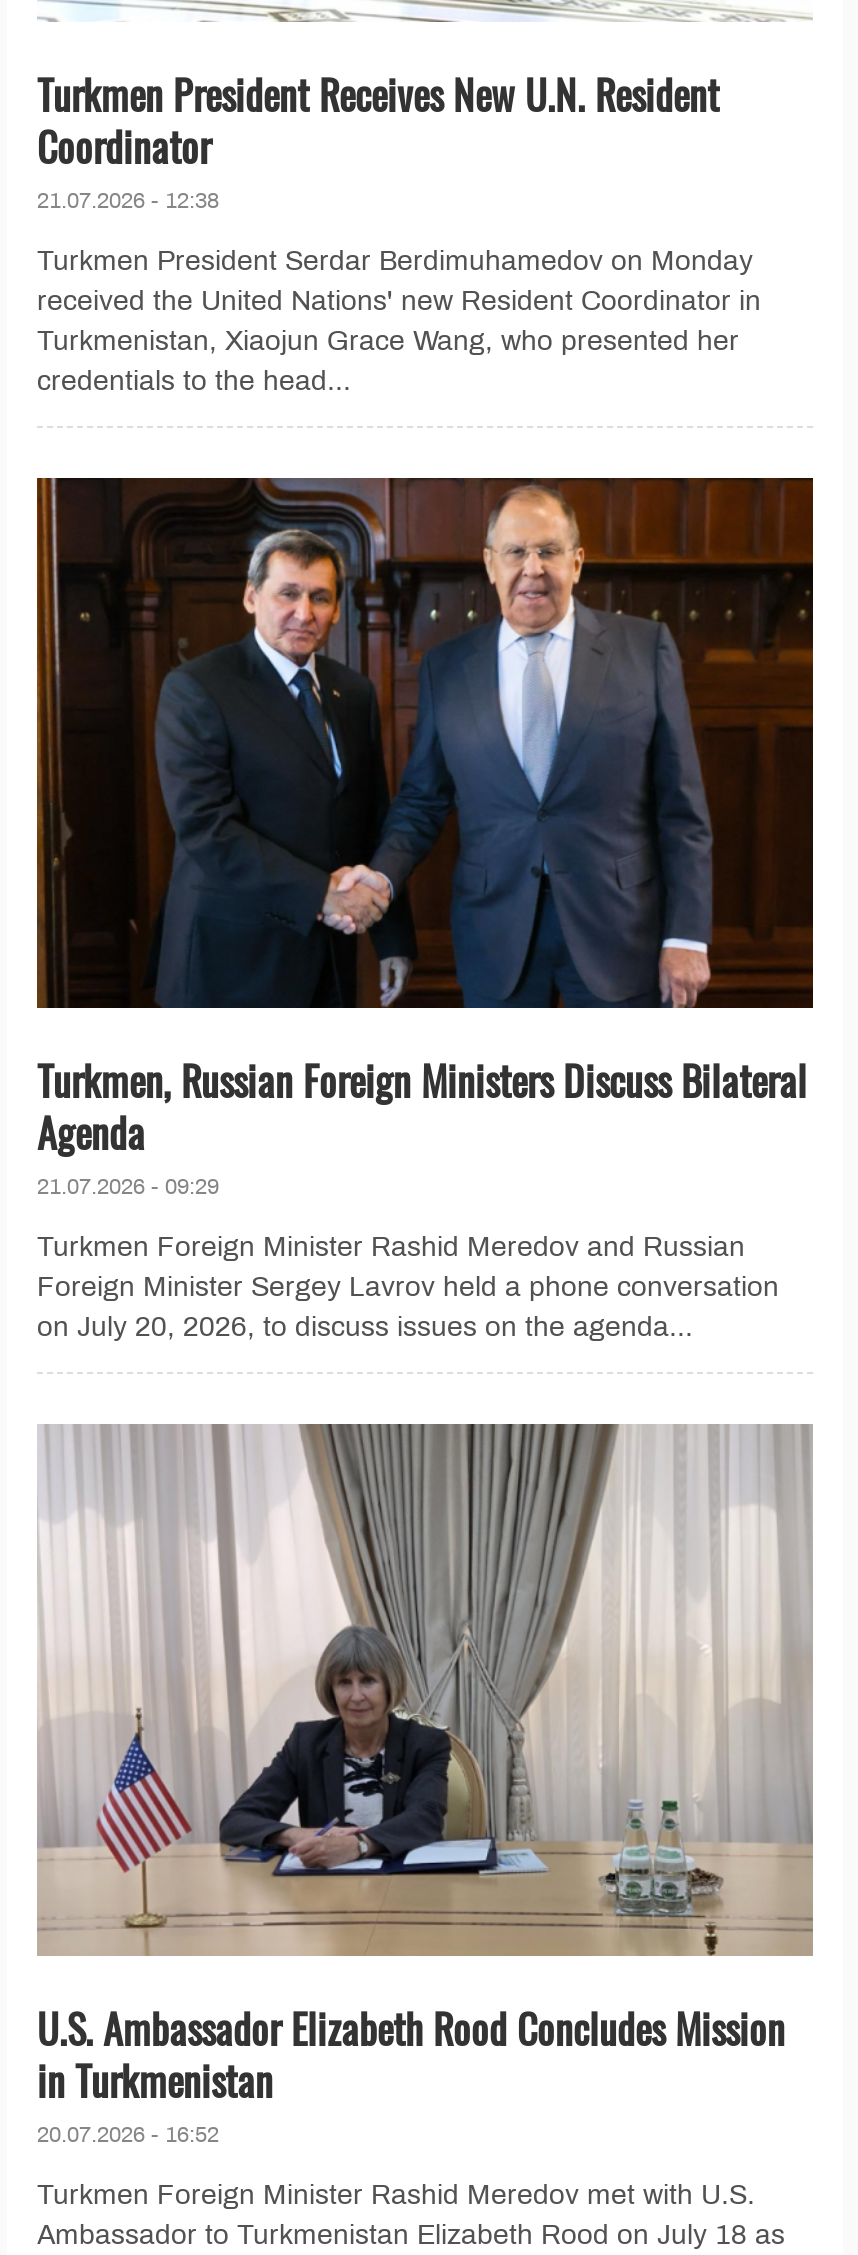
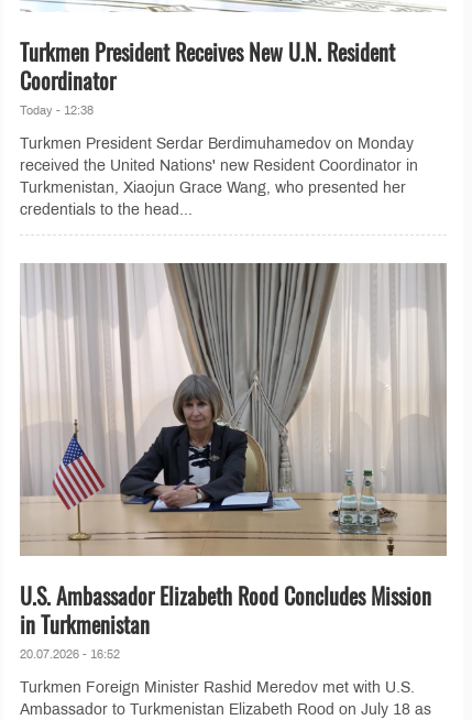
- 21.07.2026 - 12:38
+ Today - 12:38

- [image]
- Turkmen, Russian Foreign Ministers Discuss Bilateral
- Agenda
- 21.07.2026 - 09:29
- Turkmen Foreign Minister Rashid Meredov and Russian
- Foreign Minister Sergey Lavrov held a phone conversation
- on July 20, 2026, to discuss issues on the agenda...
